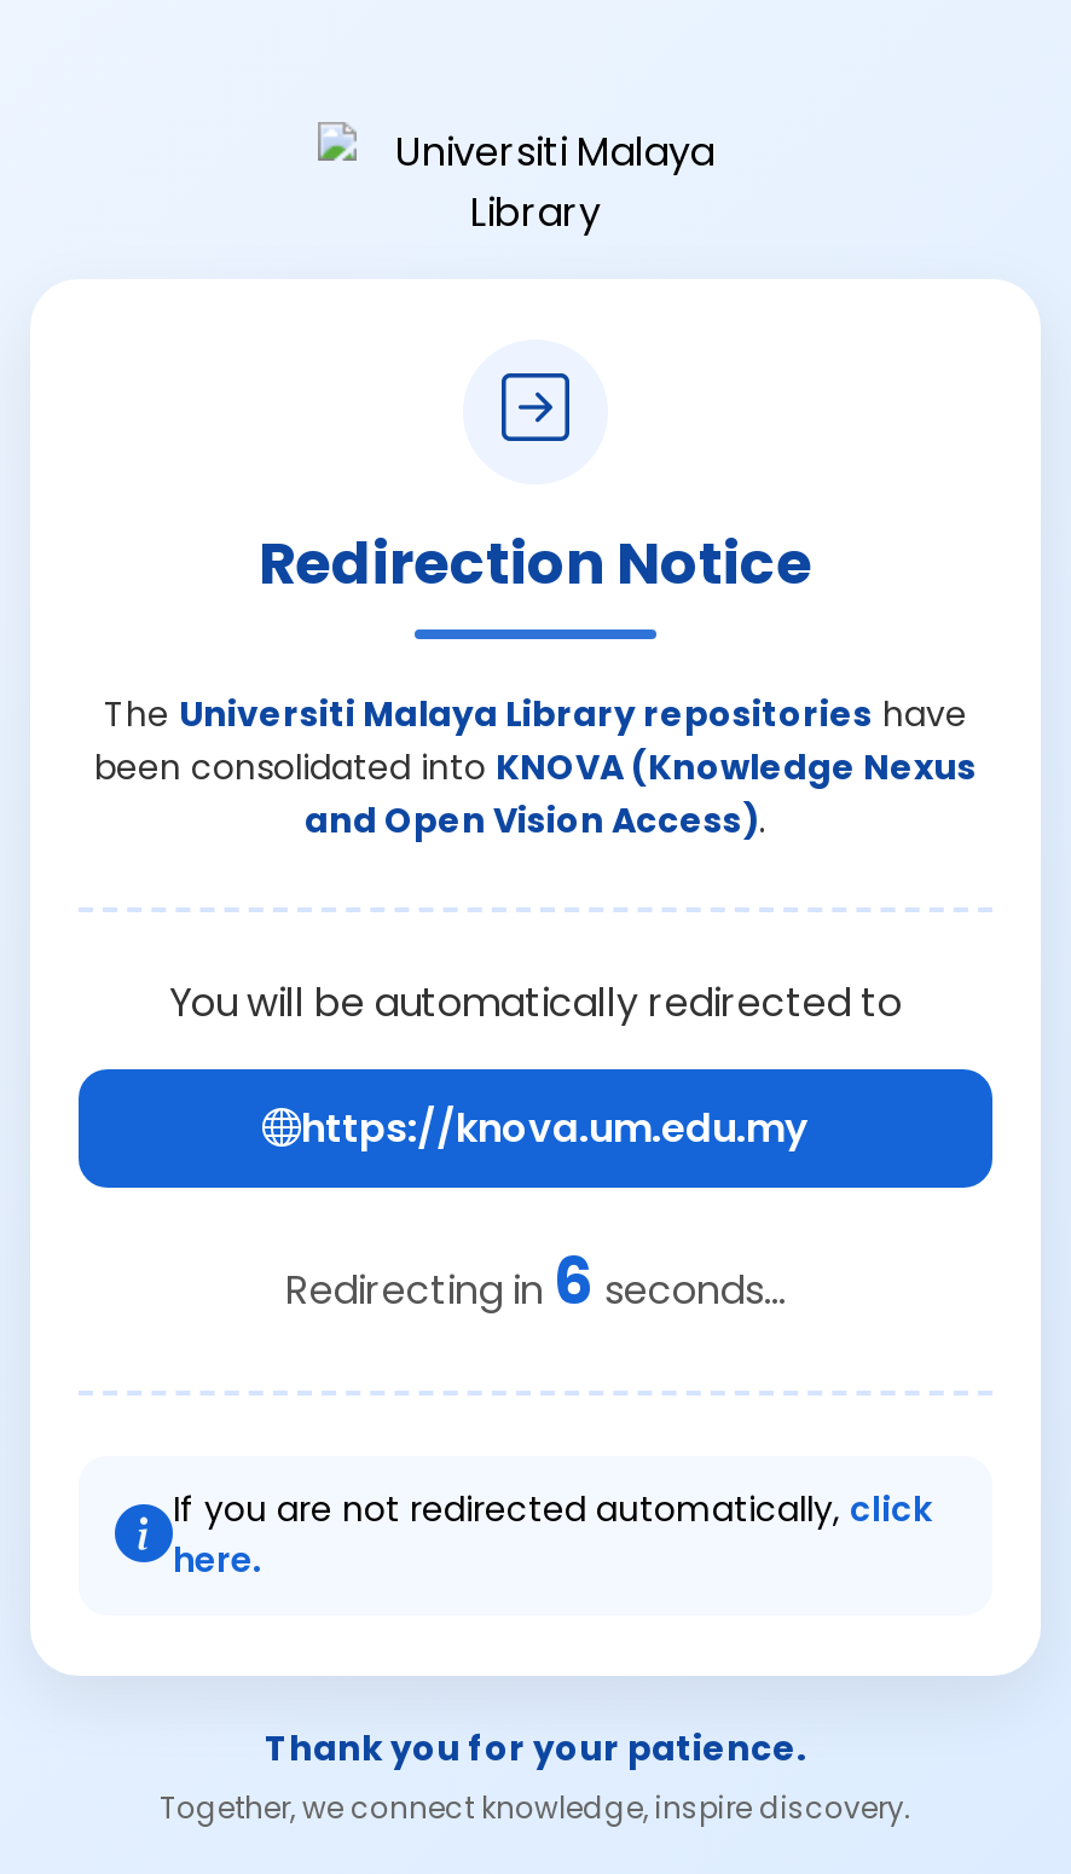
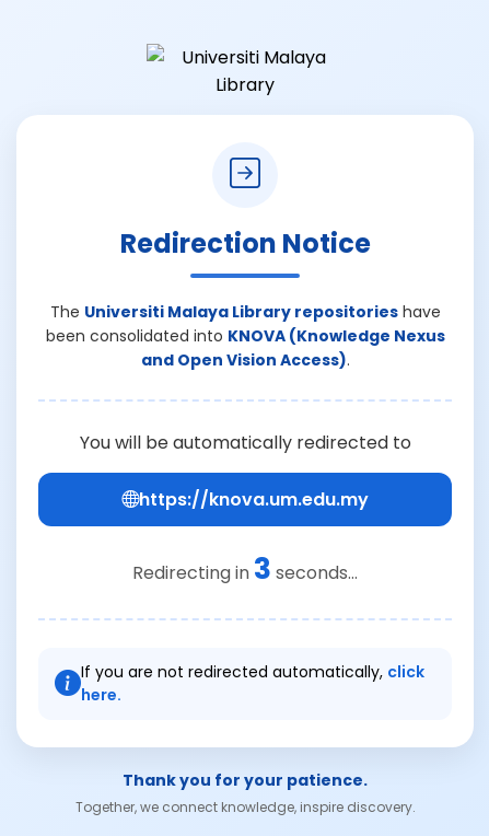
- Redirecting in 6 seconds...
+ Redirecting in 3 seconds...
